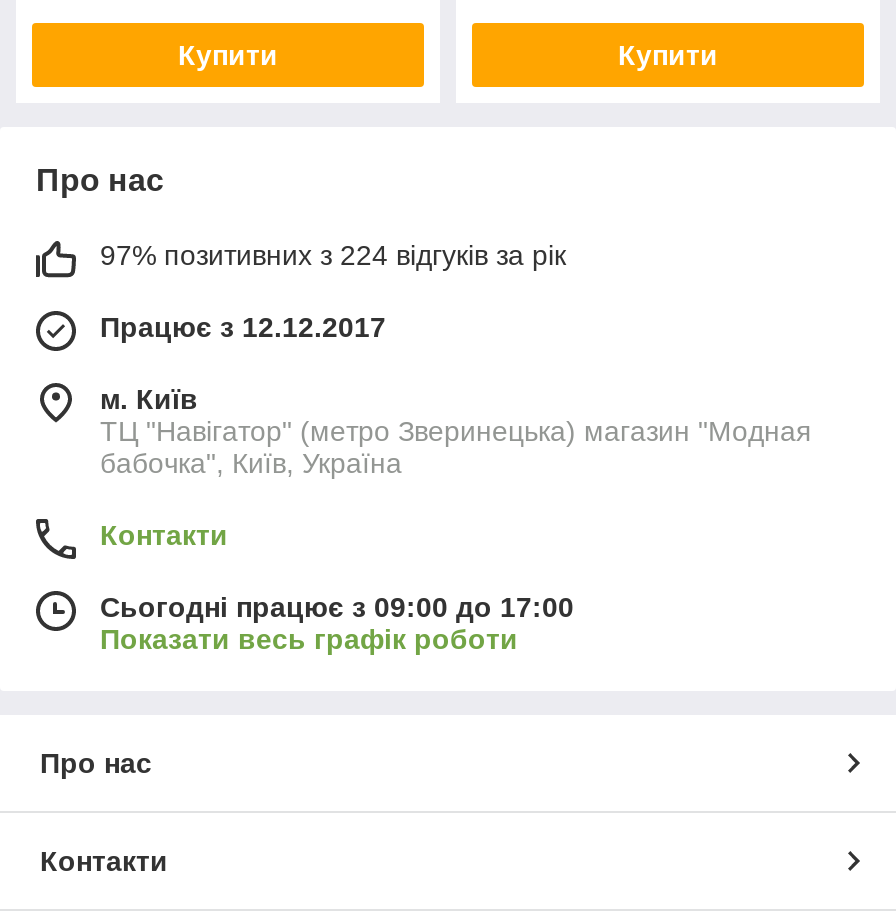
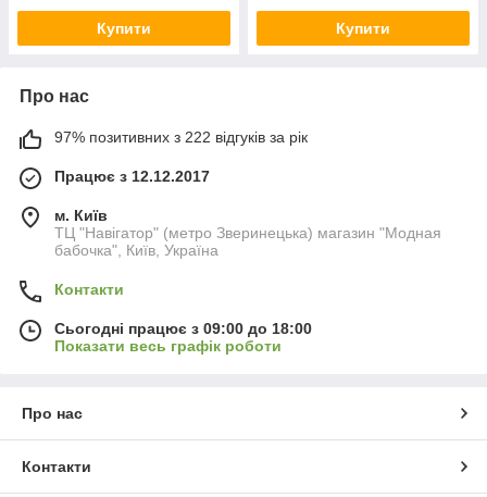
- 97% позитивних з 224 відгуків за рік
+ 97% позитивних з 222 відгуків за рік

- Сьогодні працює з 09:00 до 17:00
+ Сьогодні працює з 09:00 до 18:00
